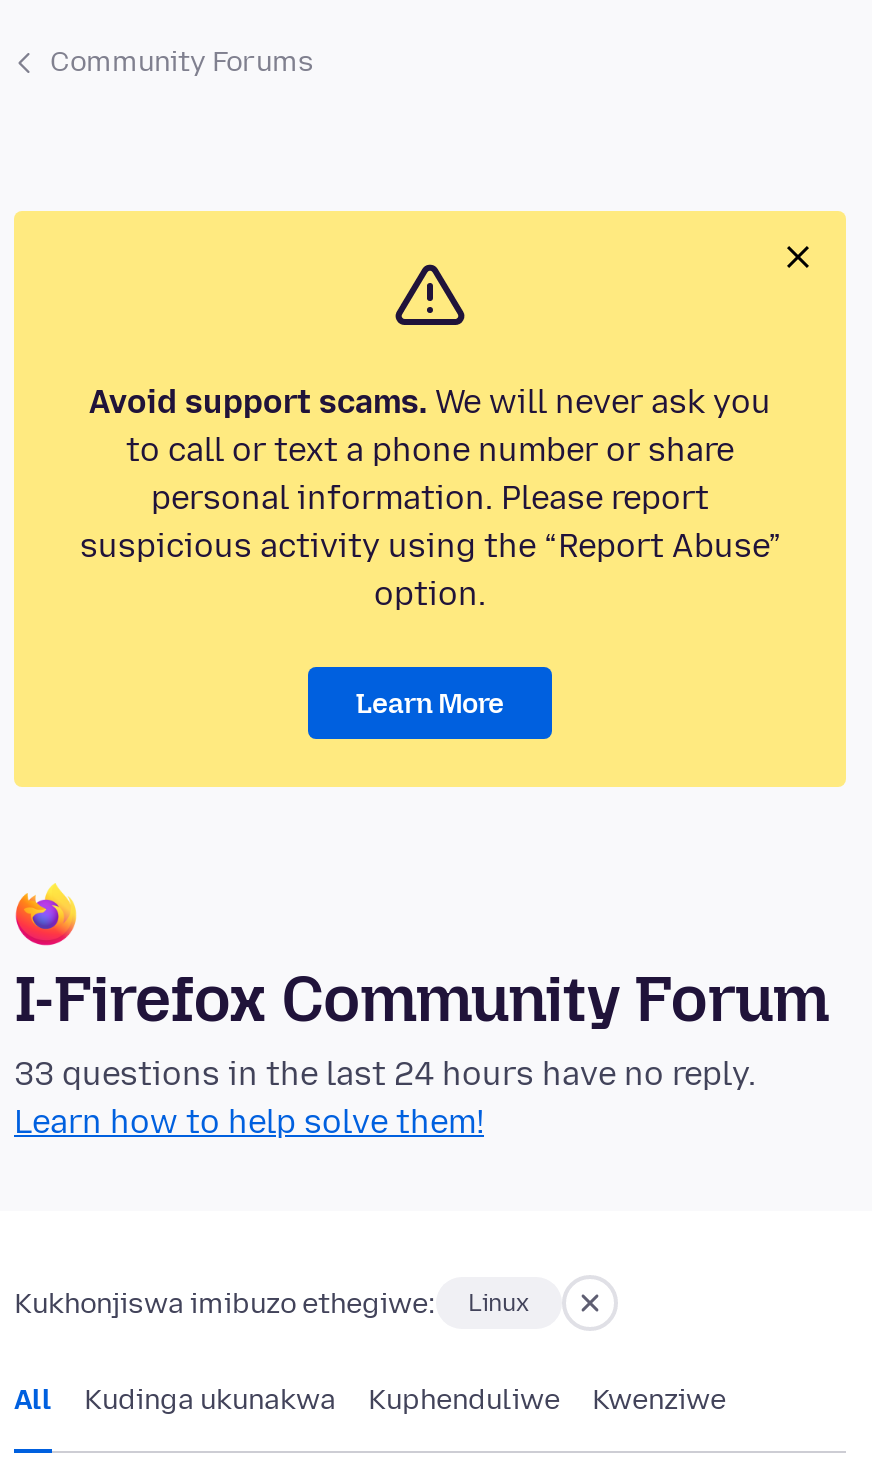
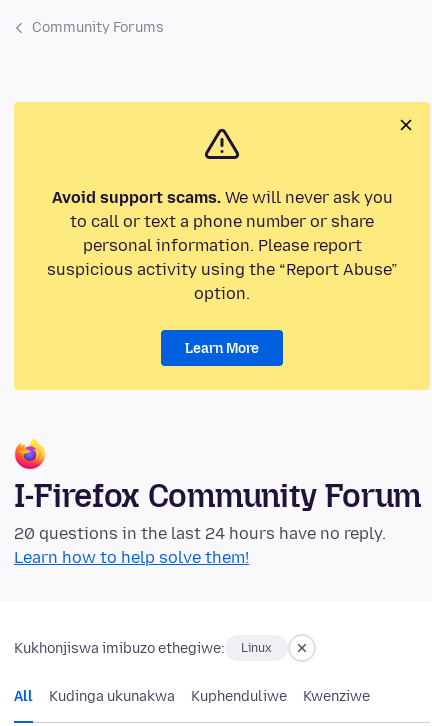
- 33 questions in the last 24 hours have no reply.
+ 20 questions in the last 24 hours have no reply.
